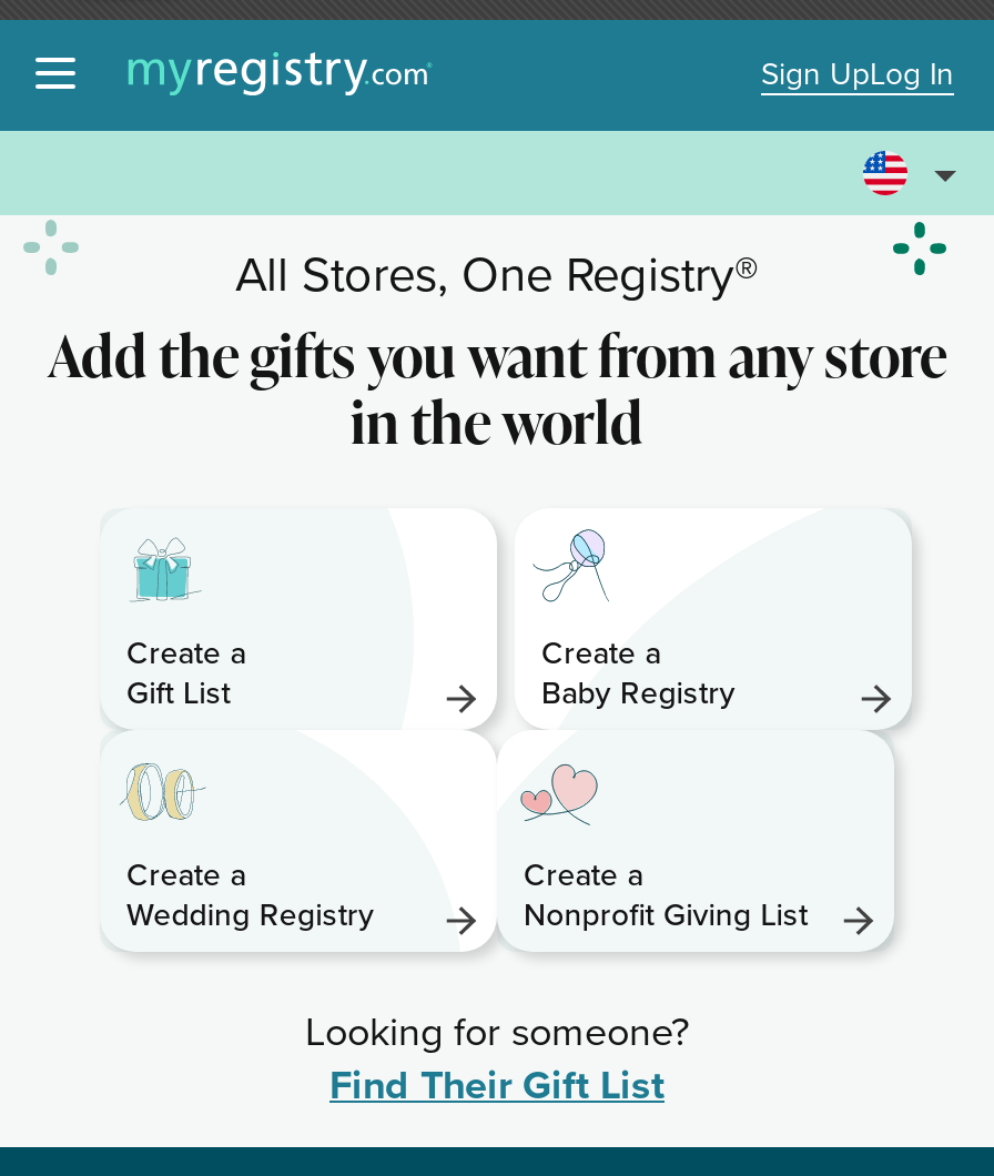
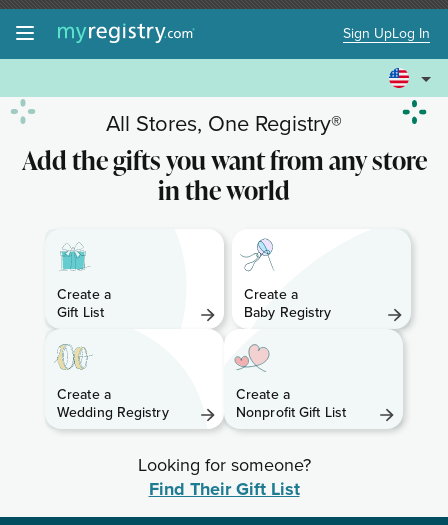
- Nonprofit Giving List
+ Nonprofit Gift List
